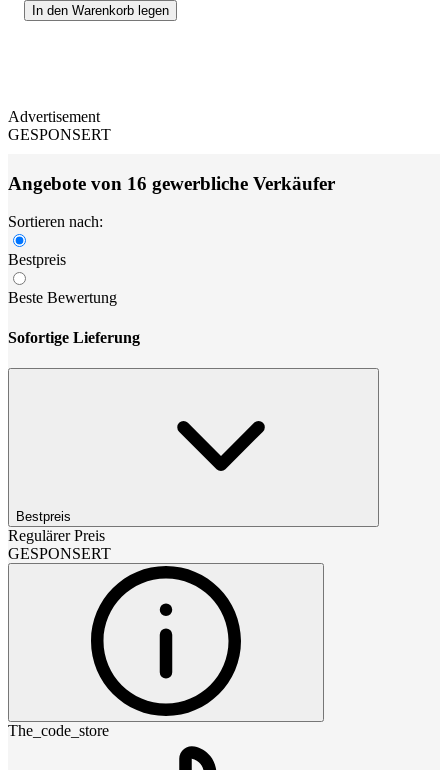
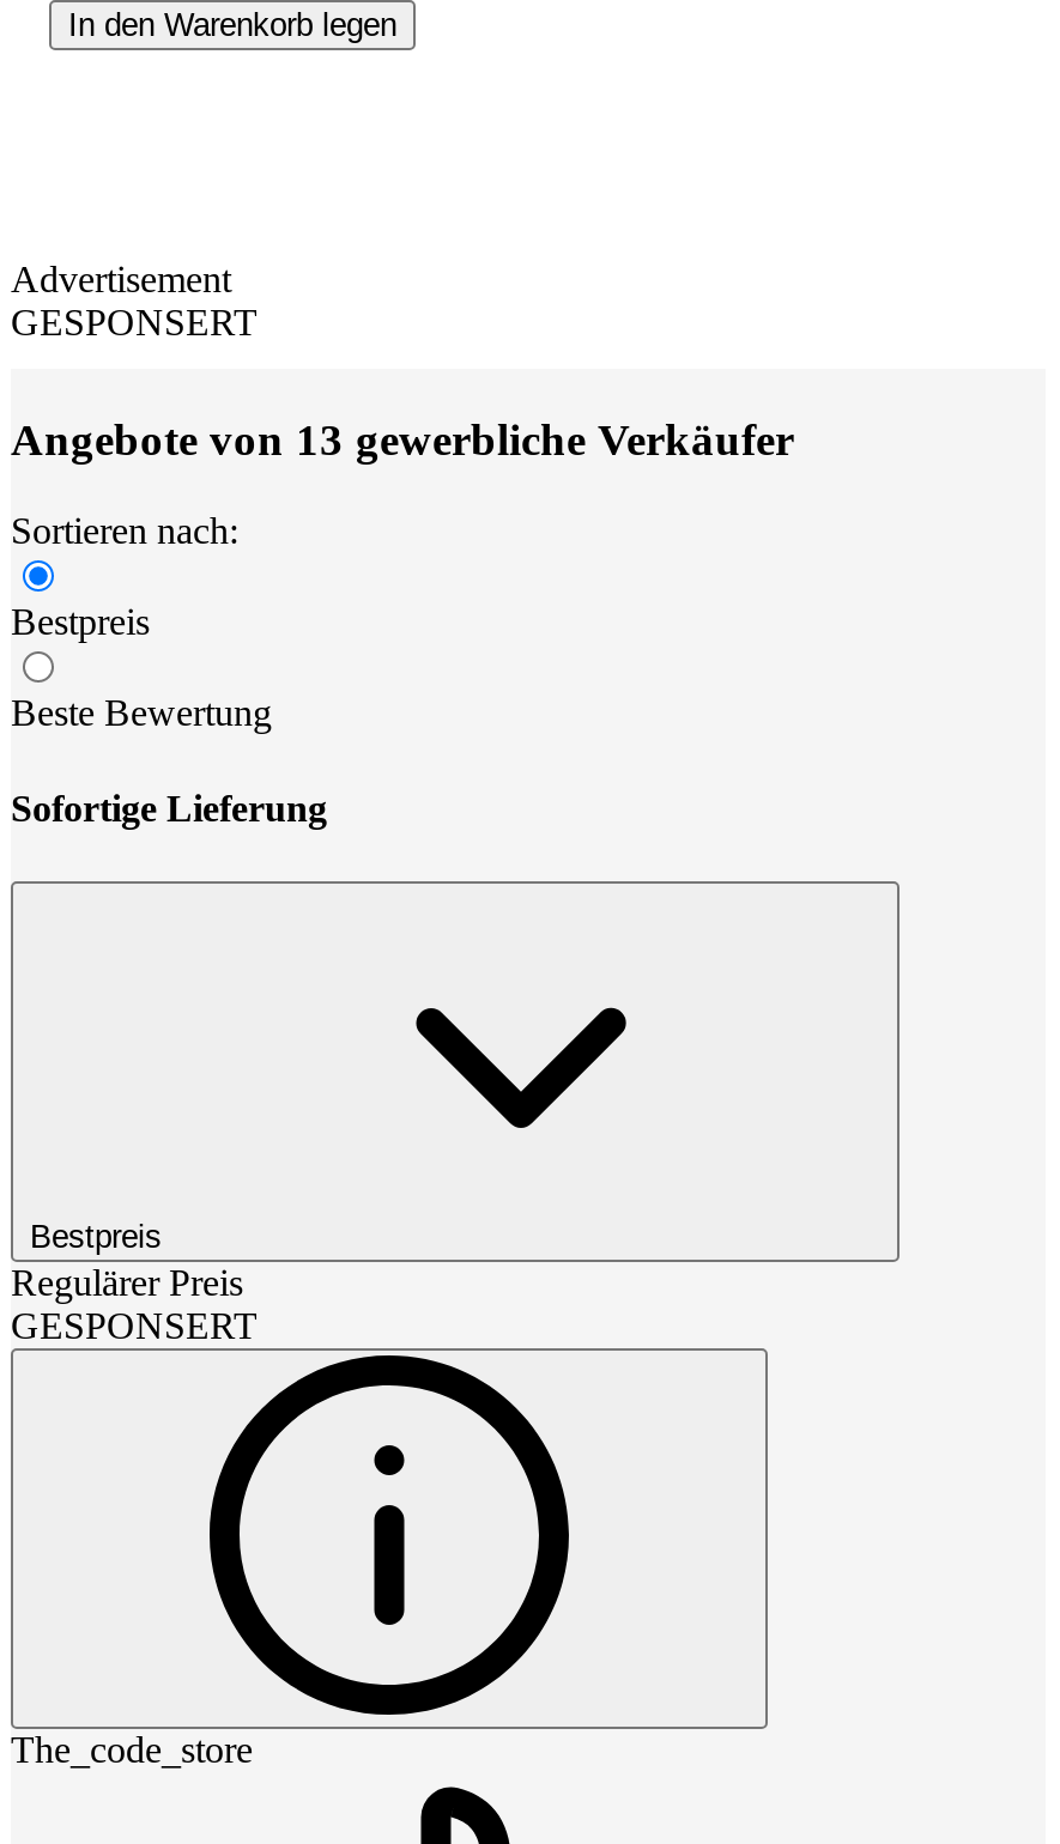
- Angebote von 16 gewerbliche Verkäufer
+ Angebote von 13 gewerbliche Verkäufer
